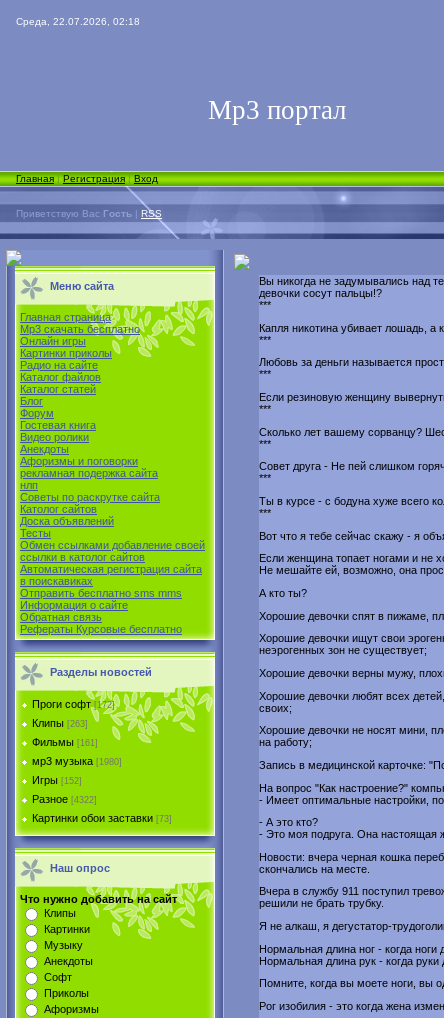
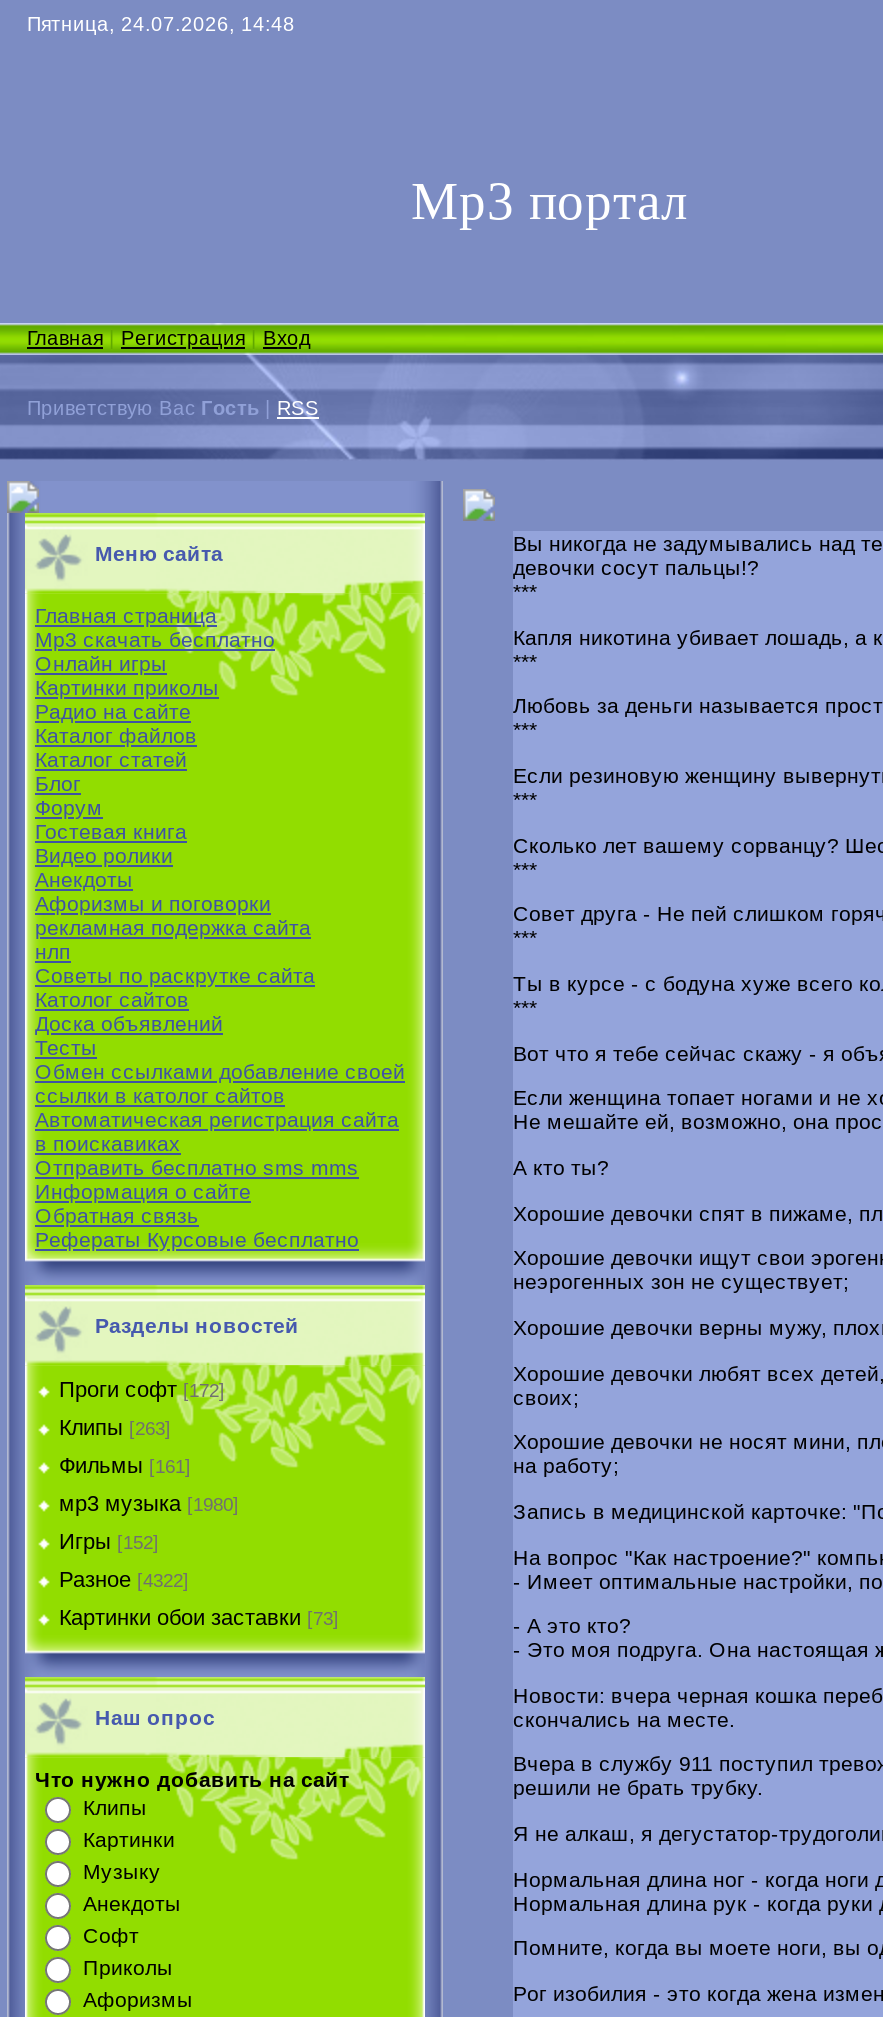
- Среда, 22.07.2026, 02:18
+ Пятница, 24.07.2026, 14:48
